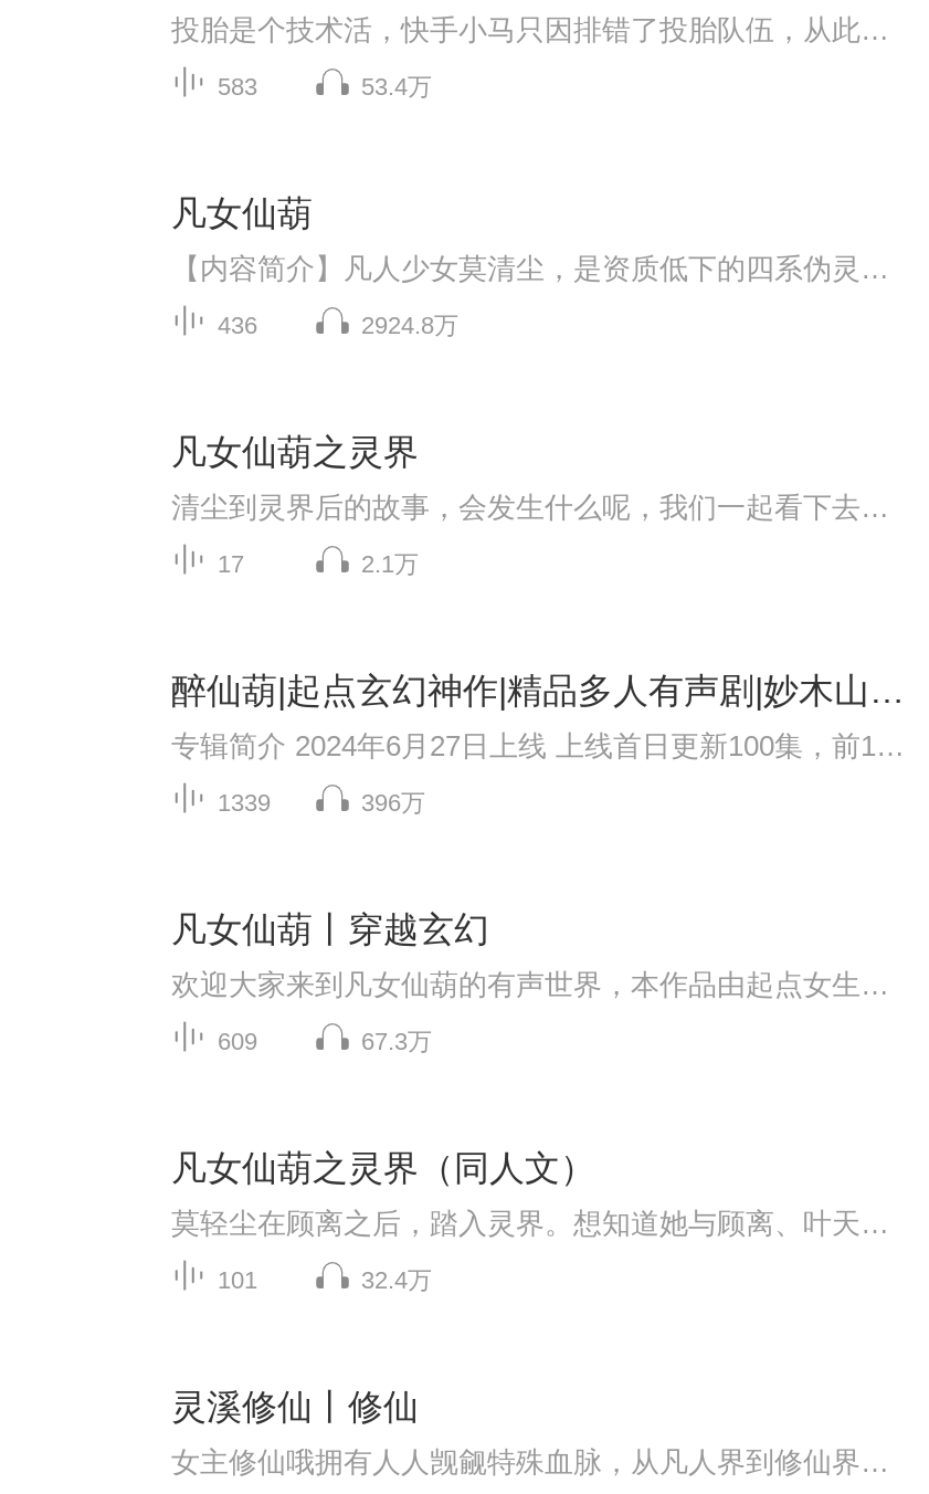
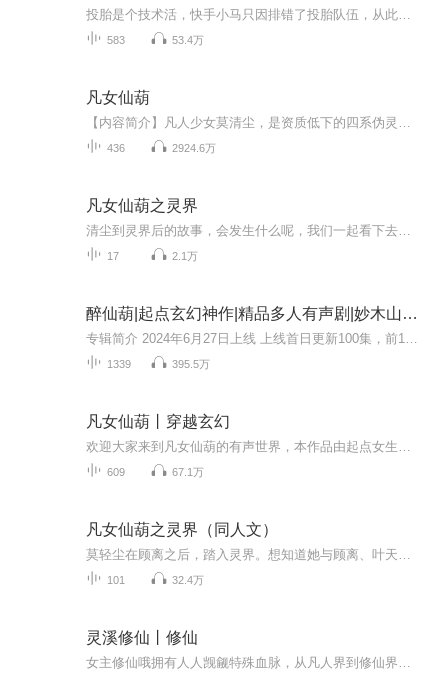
- 2924.8万
+ 2924.6万

- 396万
+ 395.5万

- 67.3万
+ 67.1万
